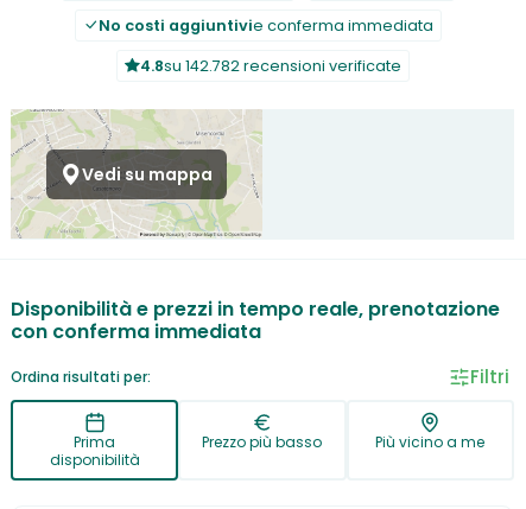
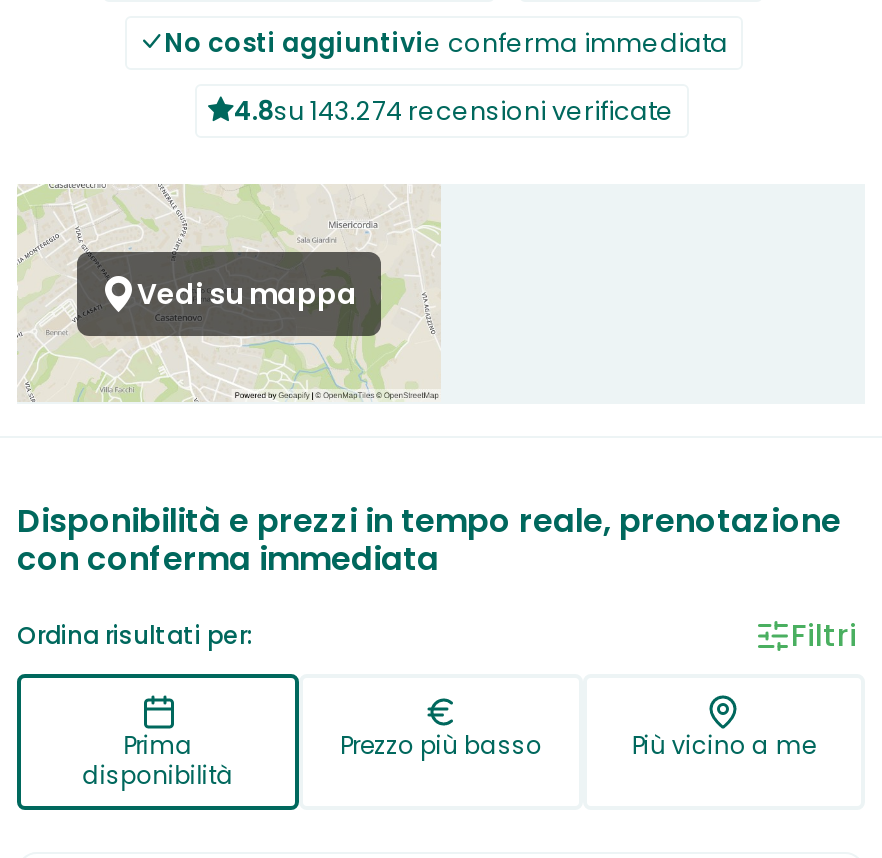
- 4.8su 142.782 recensioni verificate
+ 4.8su 143.274 recensioni verificate
